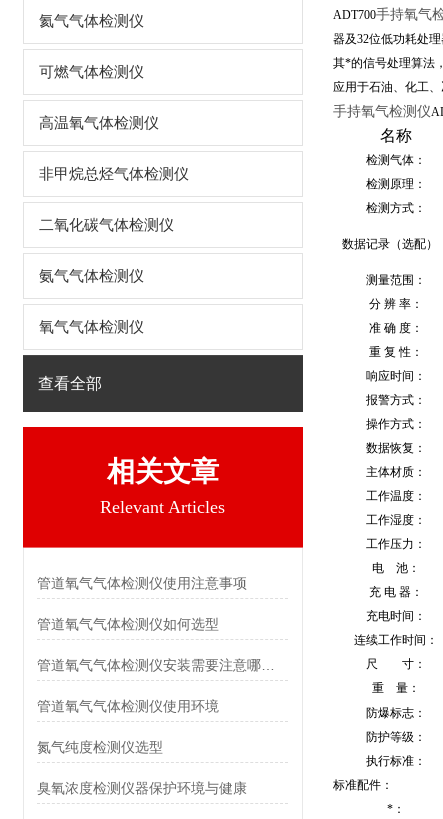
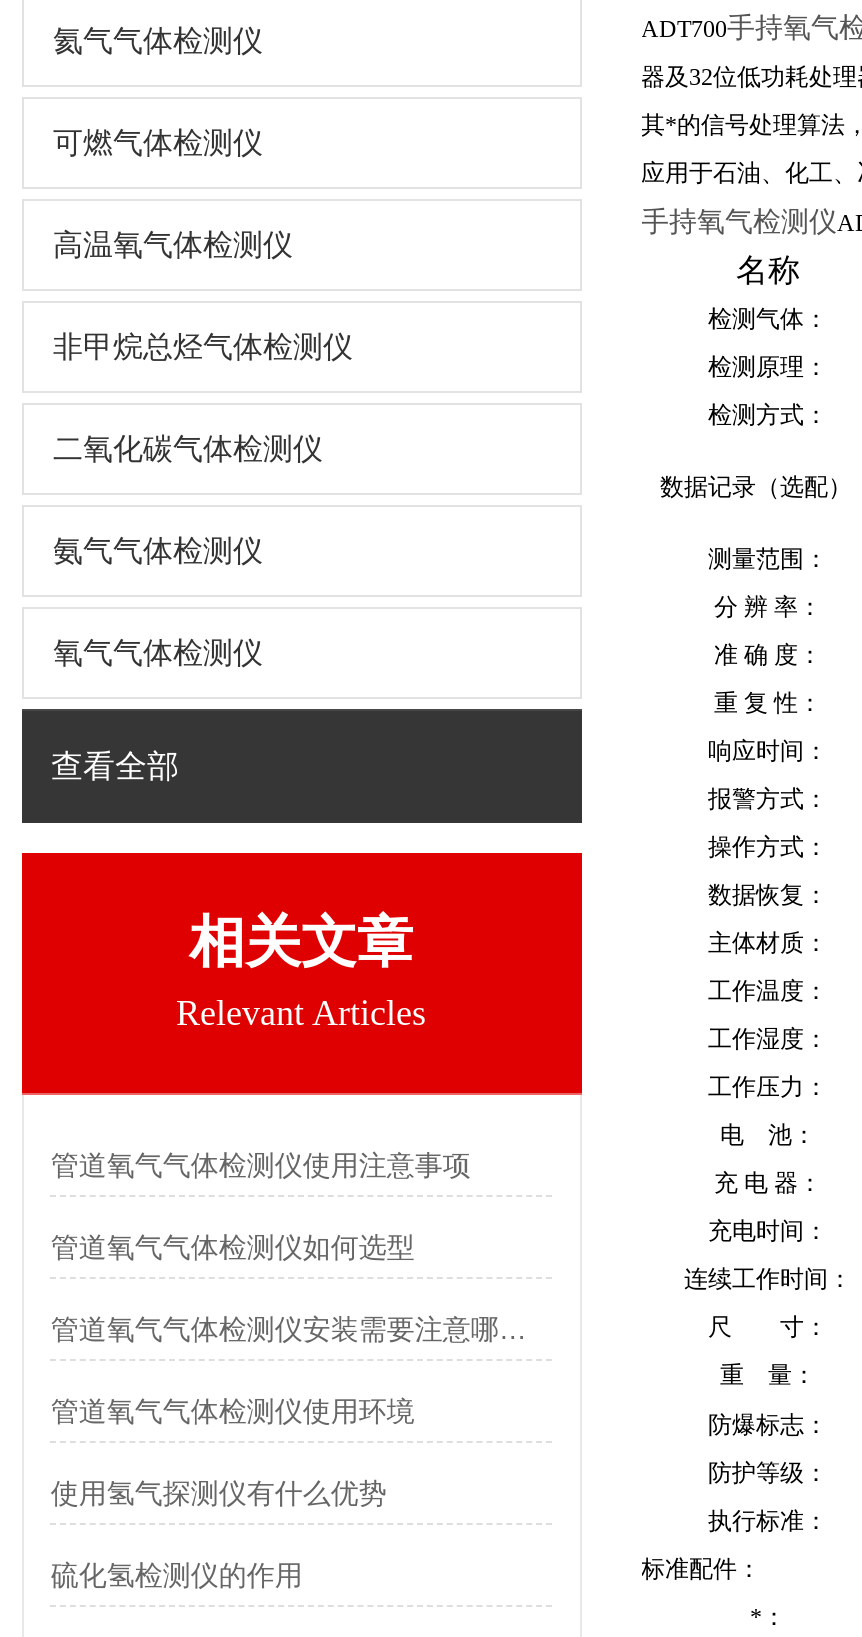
- 氮气纯度检测仪选型
+ 使用氢气探测仪有什么优势

- 臭氧浓度检测仪器保护环境与健康
+ 硫化氢检测仪的作用
